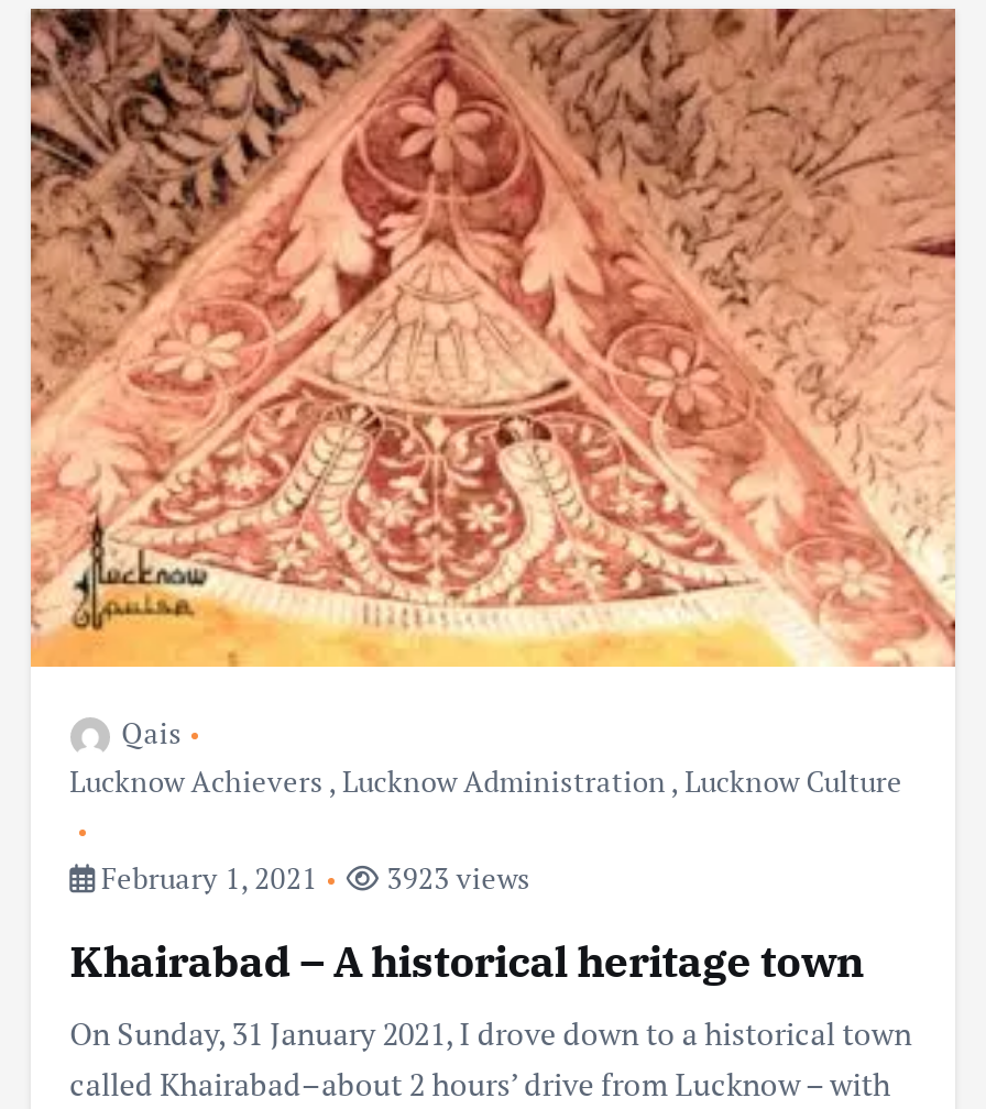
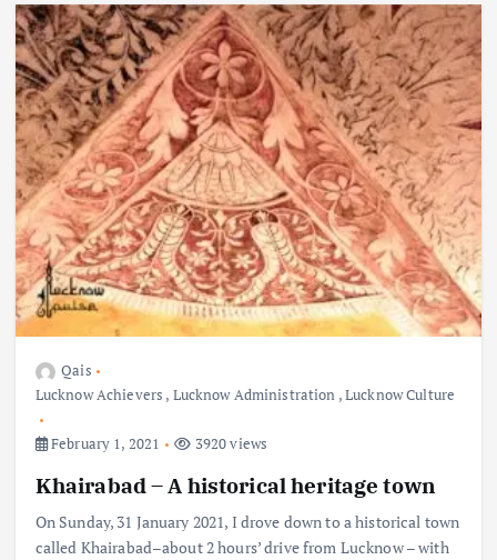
- February 1, 2021 3923 views
+ February 1, 2021 3920 views
